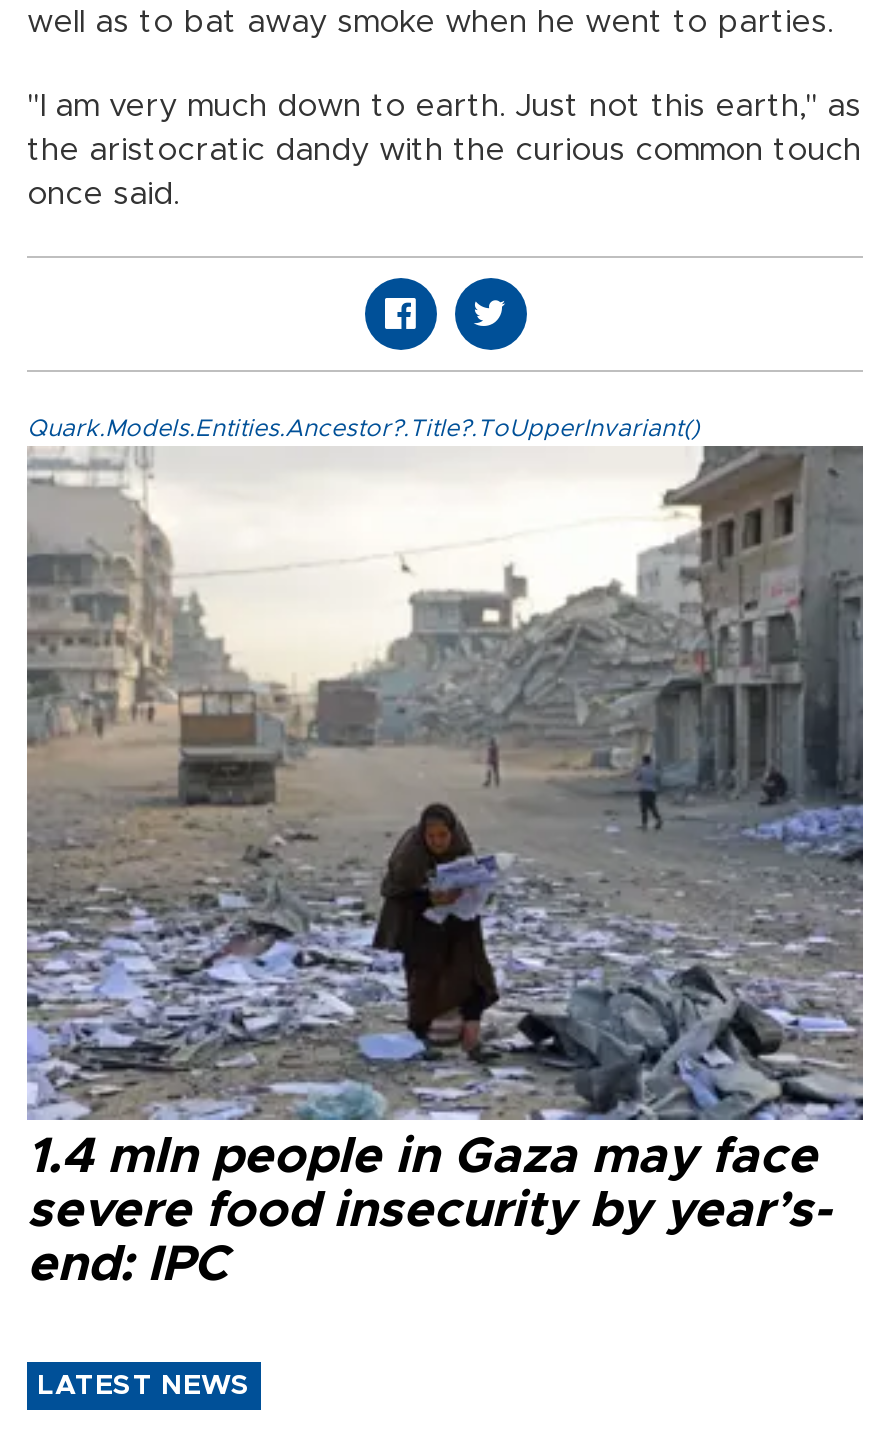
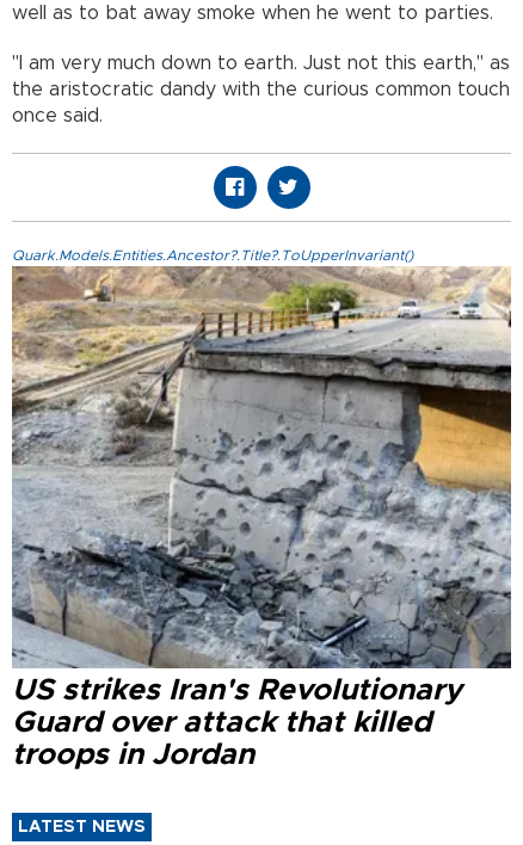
- [image]
- 1.4 mln people in Gaza may face
- severe food insecurity by year’s-
- end: IPC
+ [image]
+ US strikes Iran's Revolutionary
+ Guard over attack that killed
+ troops in Jordan
